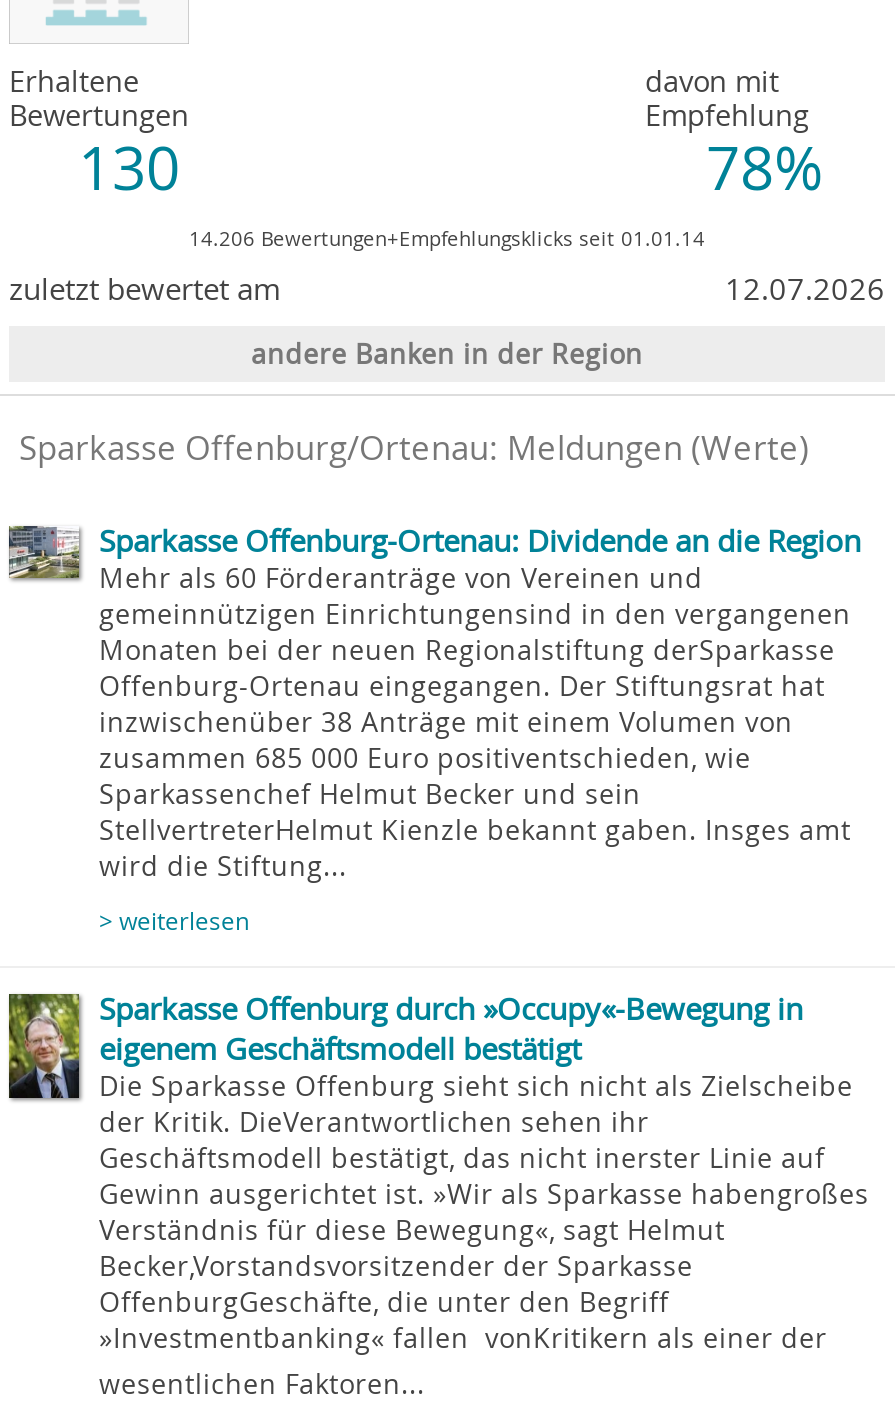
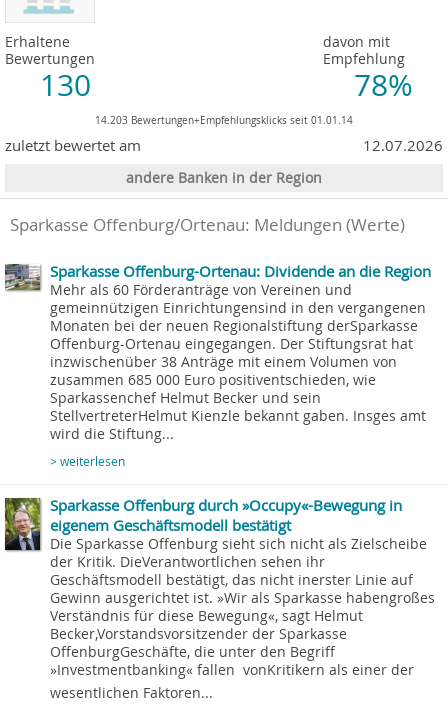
- 14.206 Bewertungen+Empfehlungsklicks seit 01.01.14
+ 14.203 Bewertungen+Empfehlungsklicks seit 01.01.14
